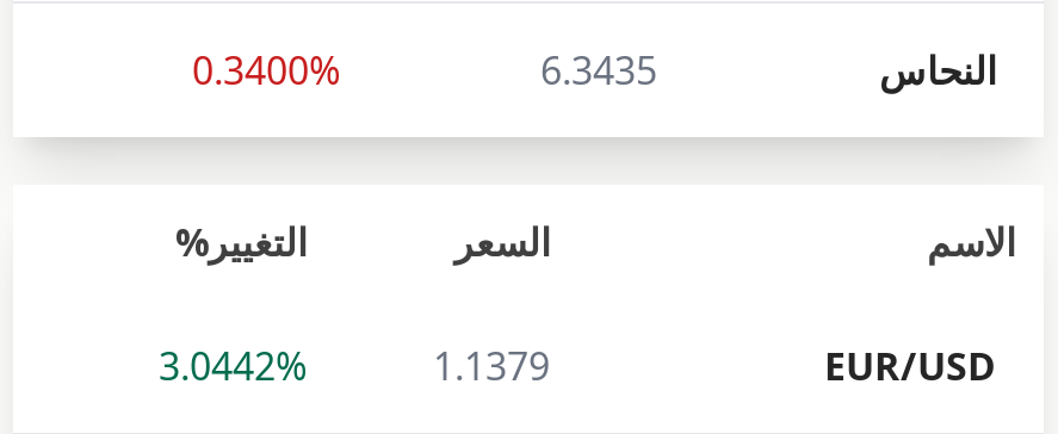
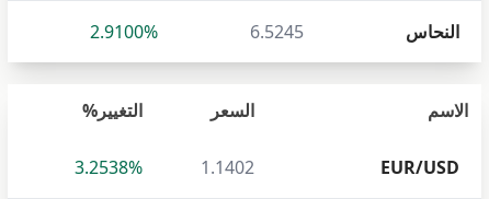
- 0.3400%
+ 2.9100%

- 6.3435
+ 6.5245

- 3.0442%
+ 3.2538%

- 1.1379
+ 1.1402
